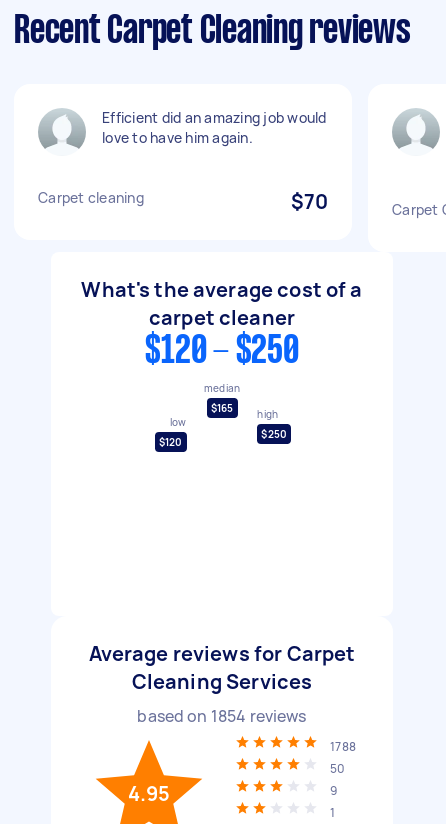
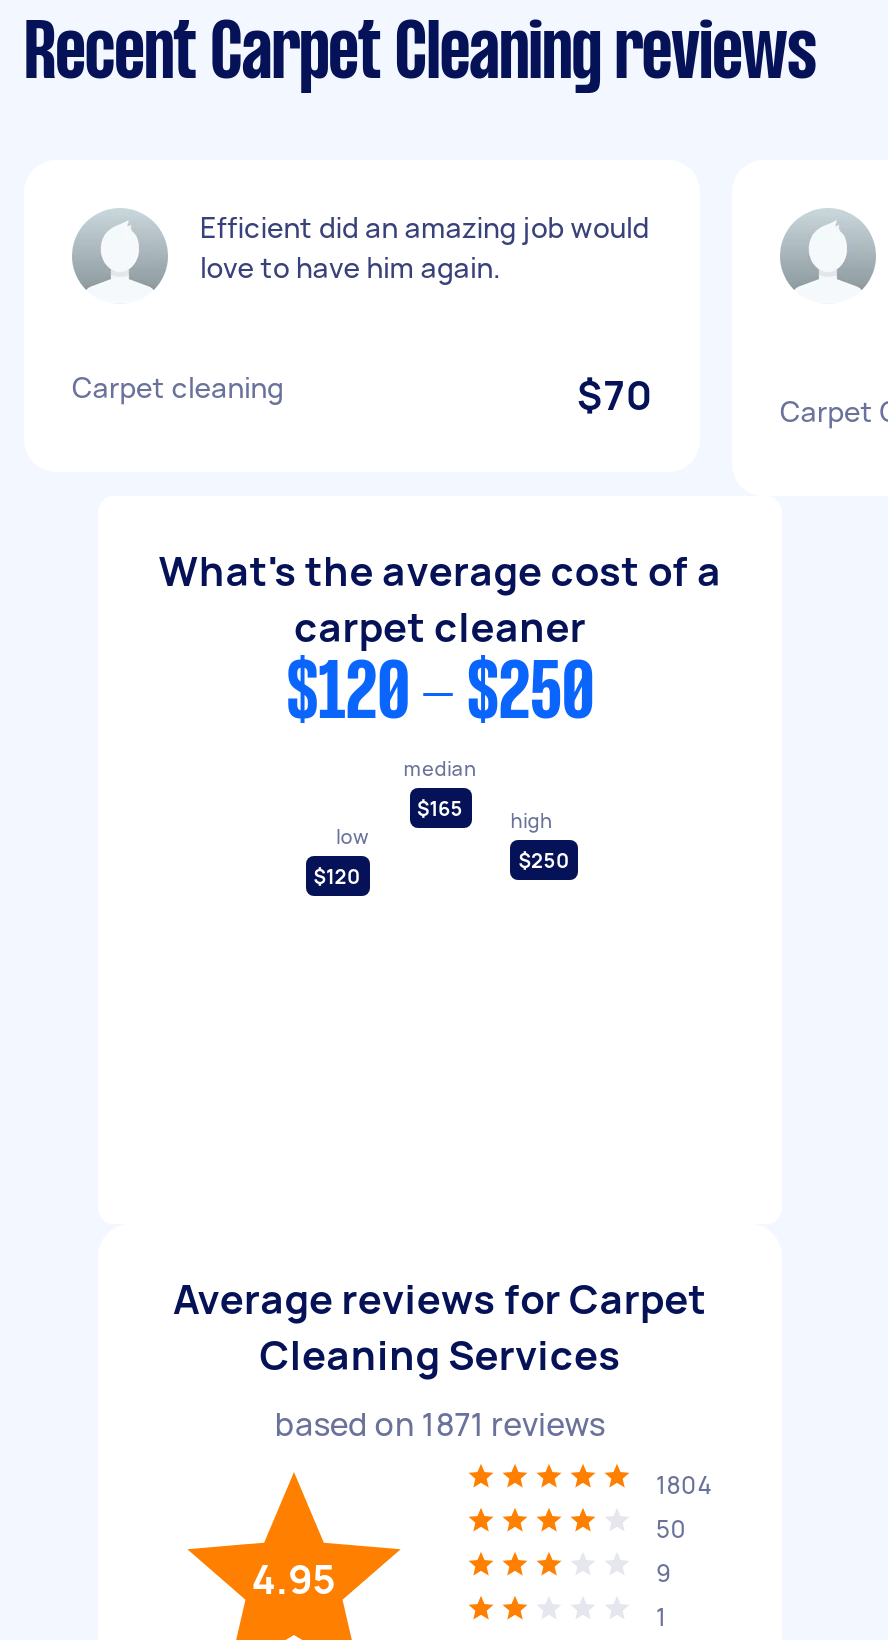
- based on 1854 reviews
+ based on 1871 reviews

- 1788
+ 1804
